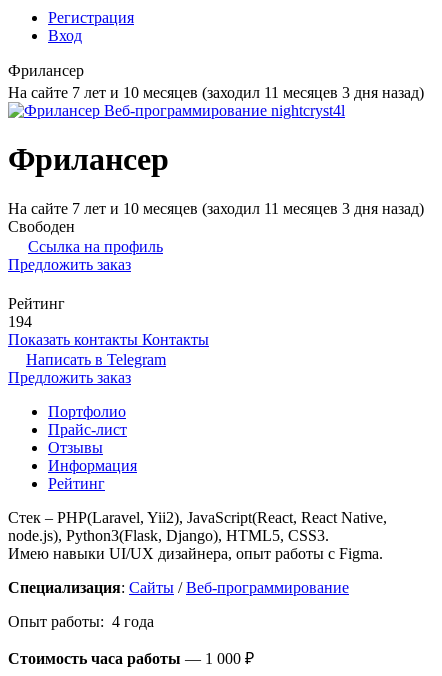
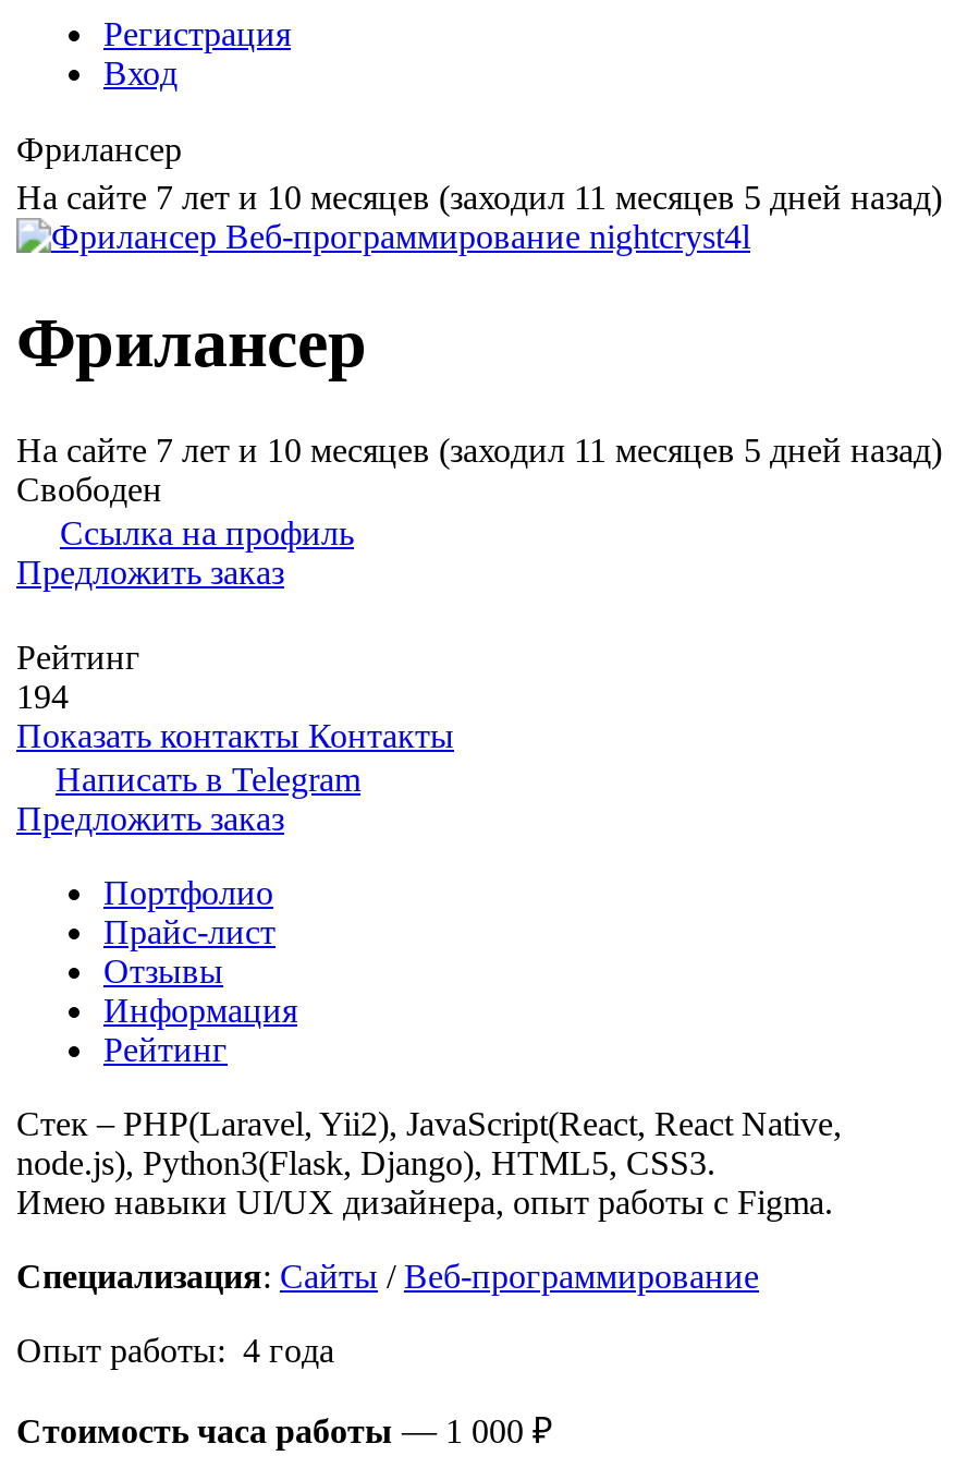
- На сайте 7 лет и 10 месяцев (заходил 11 месяцев 3 дня назад)
+ На сайте 7 лет и 10 месяцев (заходил 11 месяцев 5 дней назад)

- На сайте 7 лет и 10 месяцев (заходил 11 месяцев 3 дня назад)
+ На сайте 7 лет и 10 месяцев (заходил 11 месяцев 5 дней назад)
